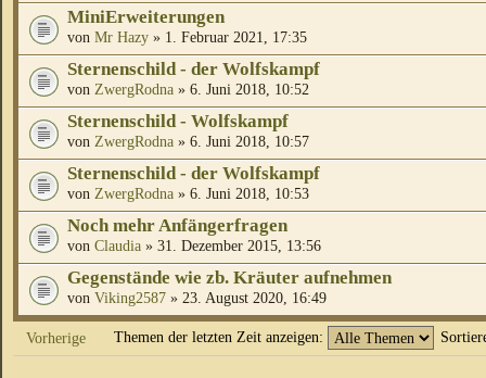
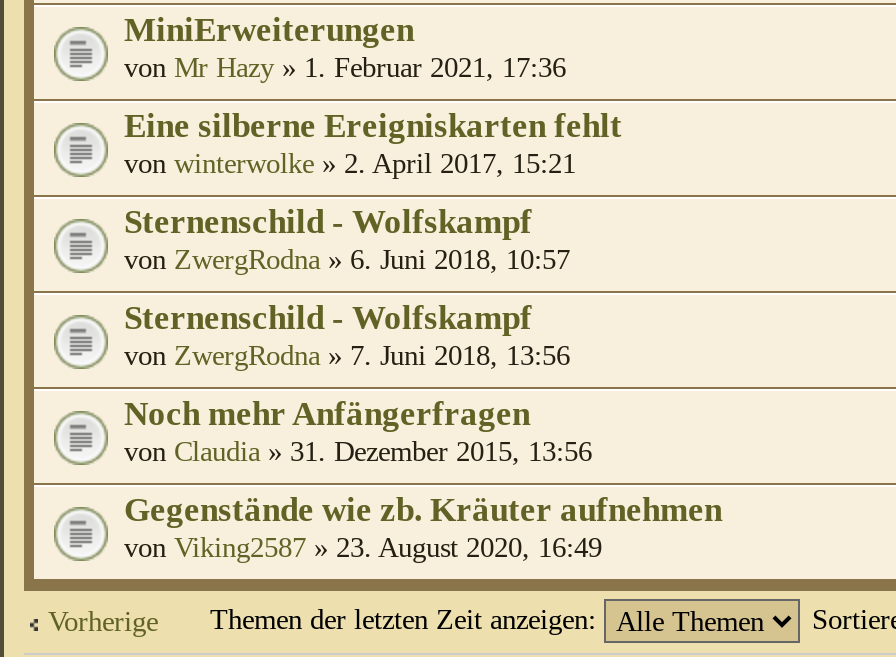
- von Mr Hazy» 1. Februar 2021, 17:35
+ von Mr Hazy» 1. Februar 2021, 17:36

- Sternenschild - der Wolfskampf
- von ZwergRodna» 6. Juni 2018, 10:52
+ Eine silberne Ereigniskarten fehlt
+ von winterwolke» 2. April 2017, 15:21

- Sternenschild - der Wolfskampf
- von ZwergRodna» 6. Juni 2018, 10:53
+ Sternenschild - Wolfskampf
+ von ZwergRodna» 7. Juni 2018, 13:56
